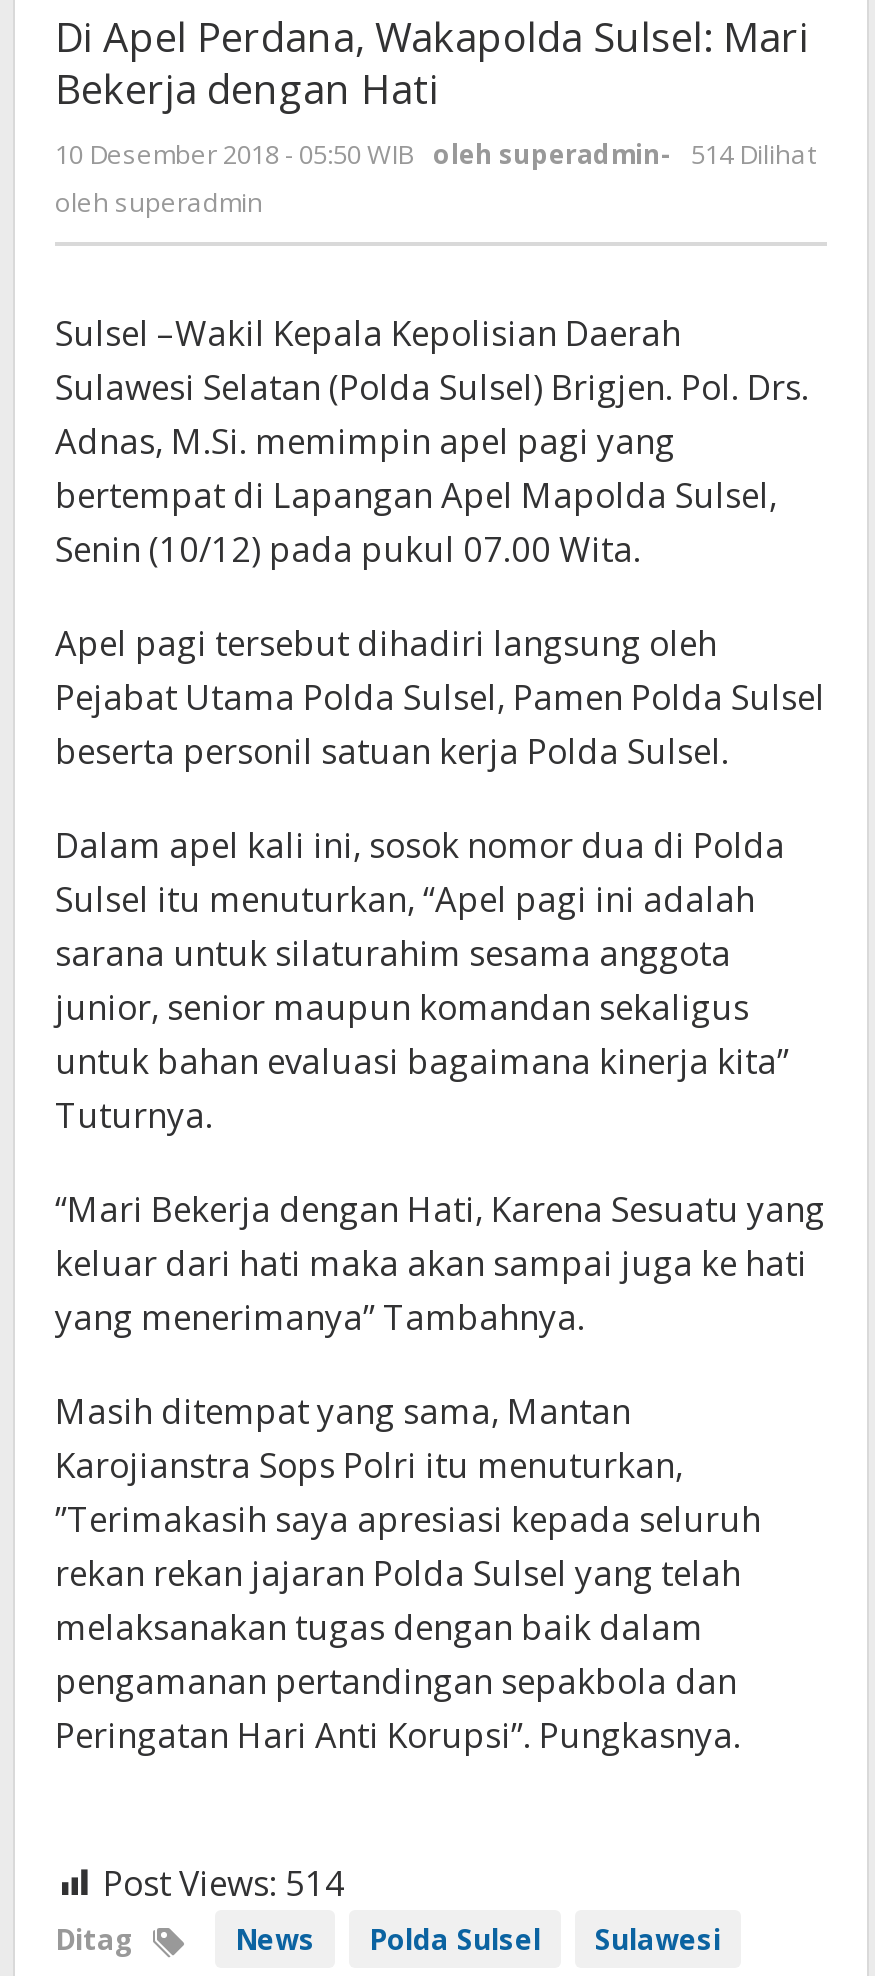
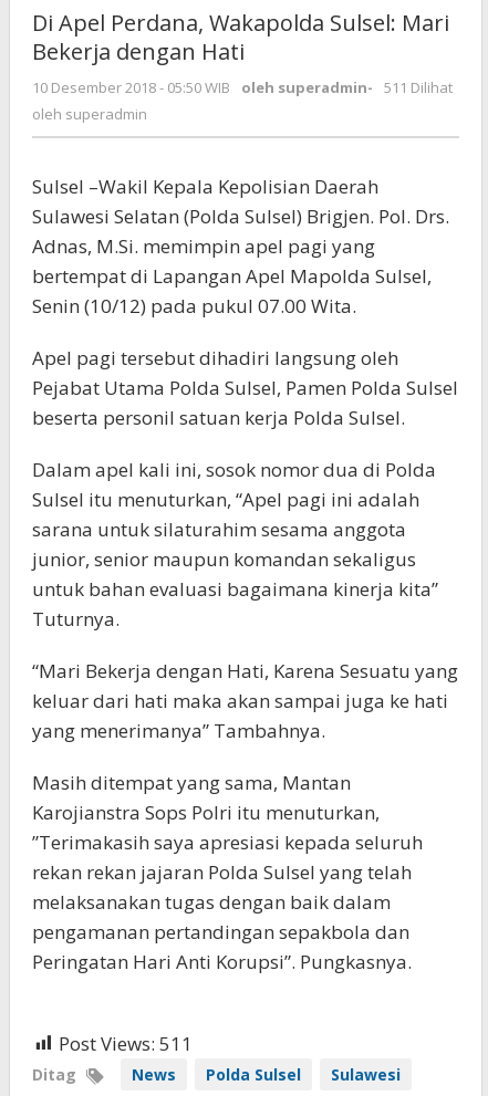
- 10 Desember 2018 - 05:50 WIB oleh superadmin- 514 Dilihat
+ 10 Desember 2018 - 05:50 WIB oleh superadmin- 511 Dilihat

- Post Views: 514
+ Post Views: 511
